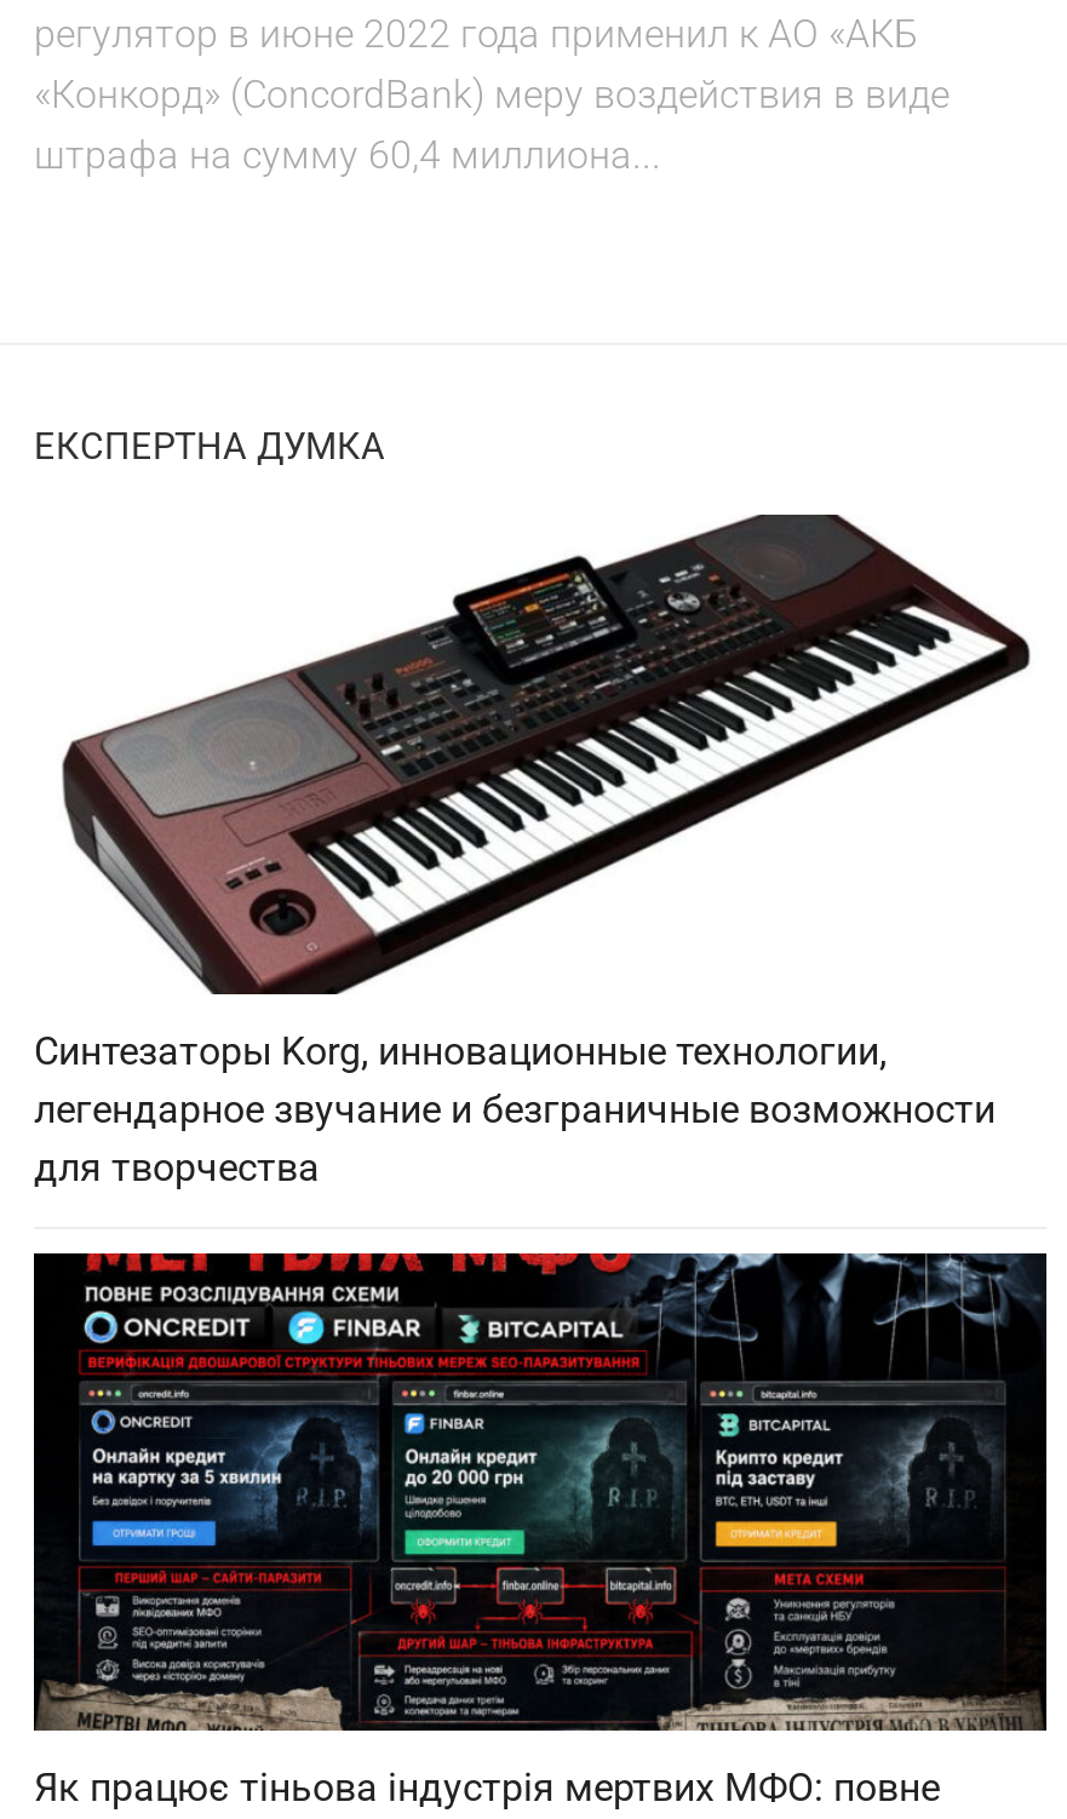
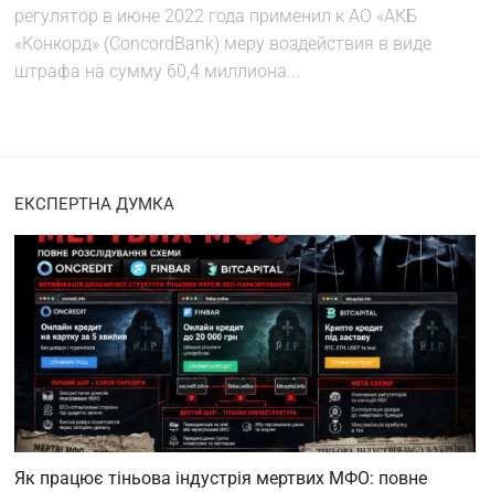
- [image]
- Синтезаторы Korg, инновационные технологии,
- легендарное звучание и безграничные возможности
- для творчества
